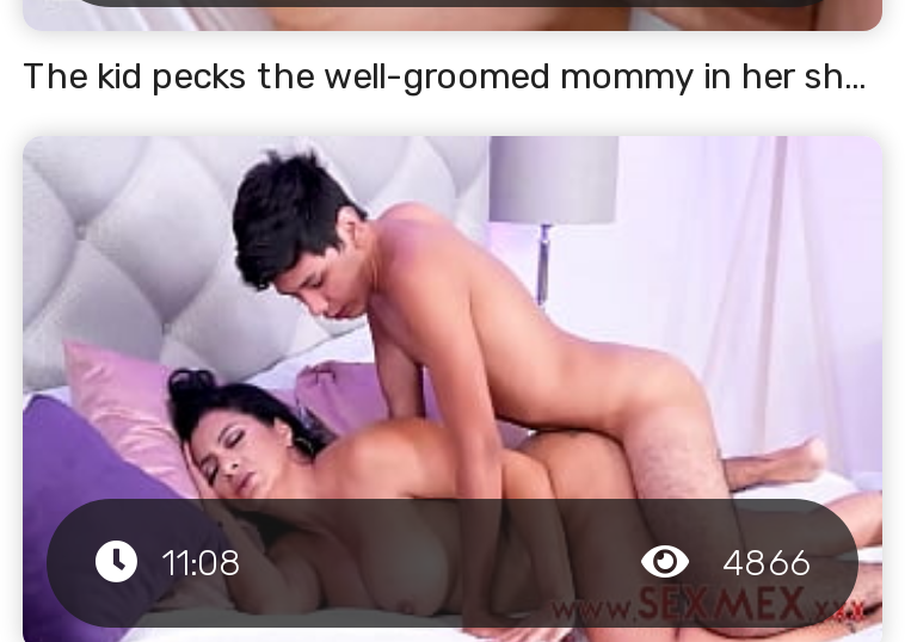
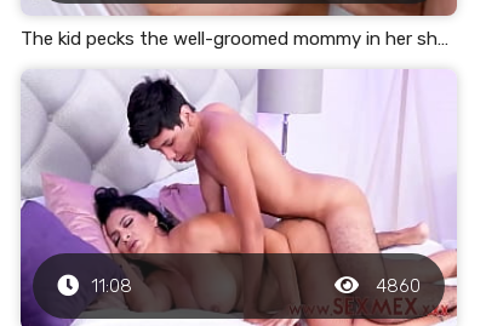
- 4866
+ 4860
